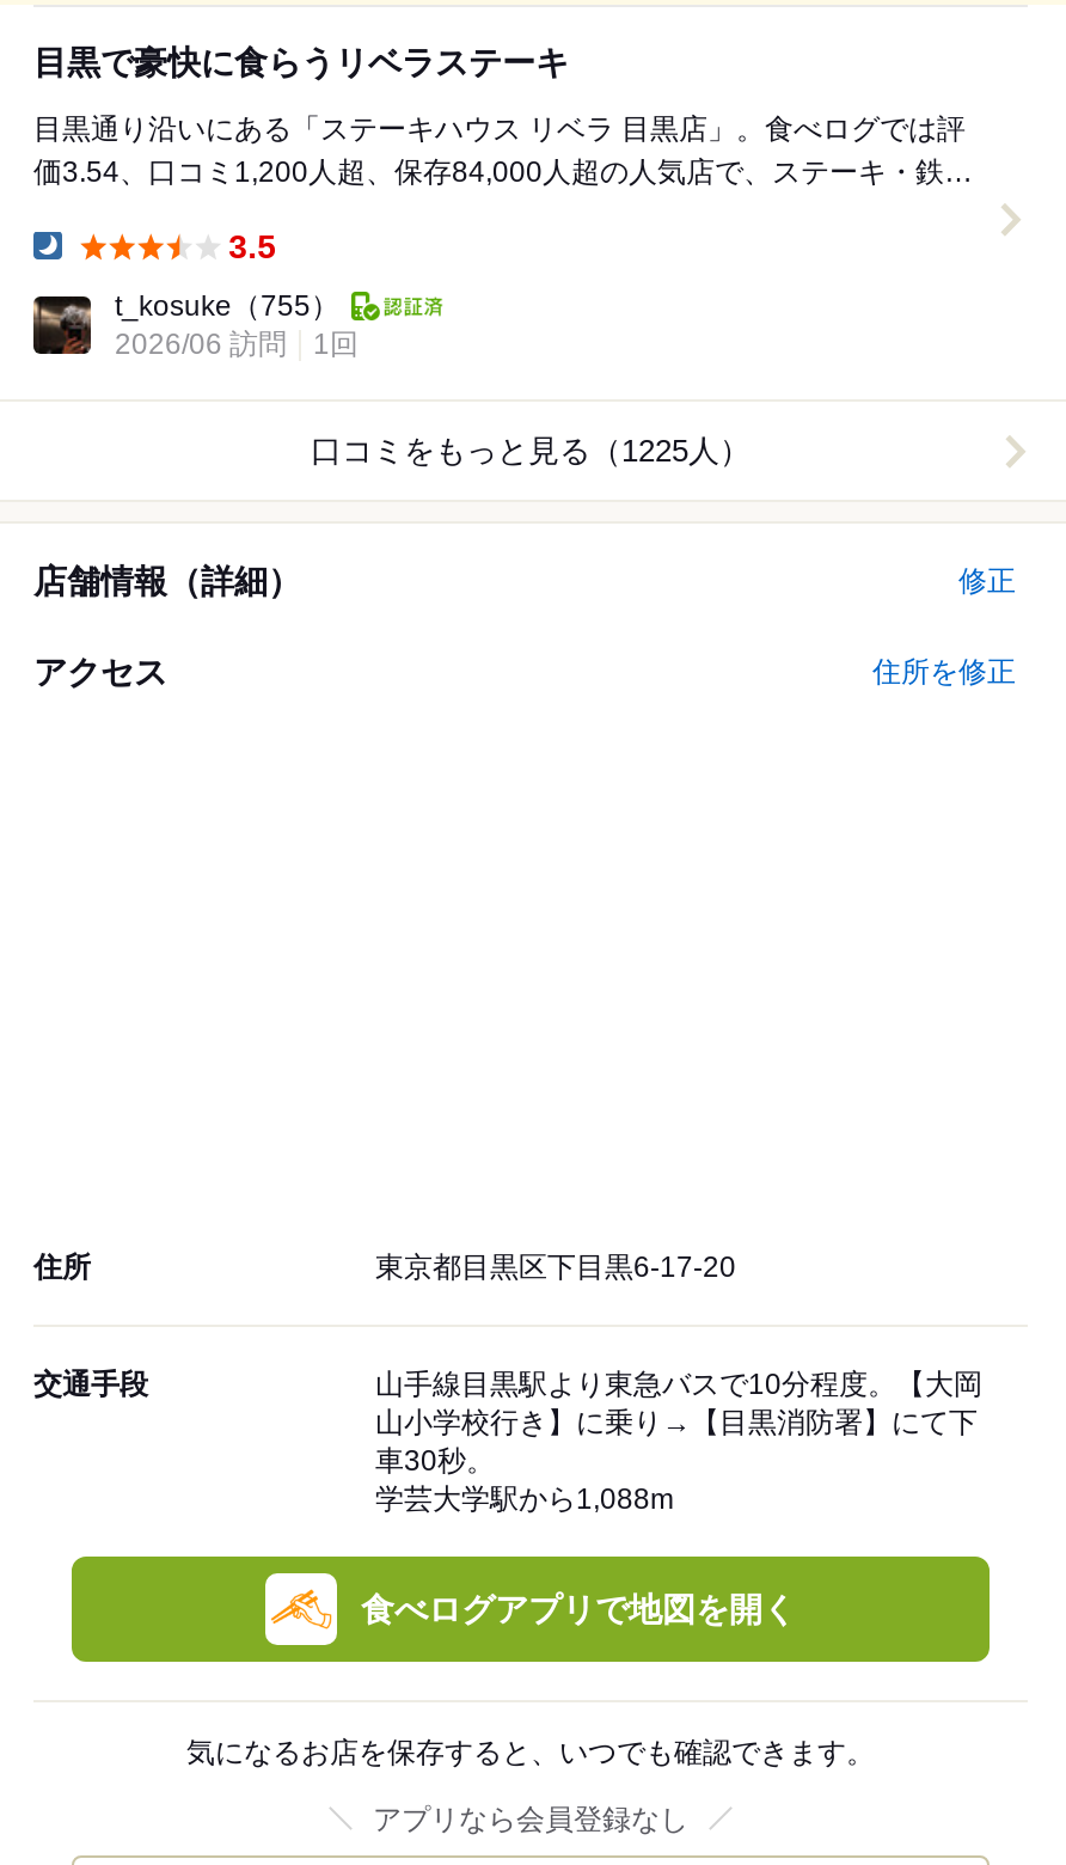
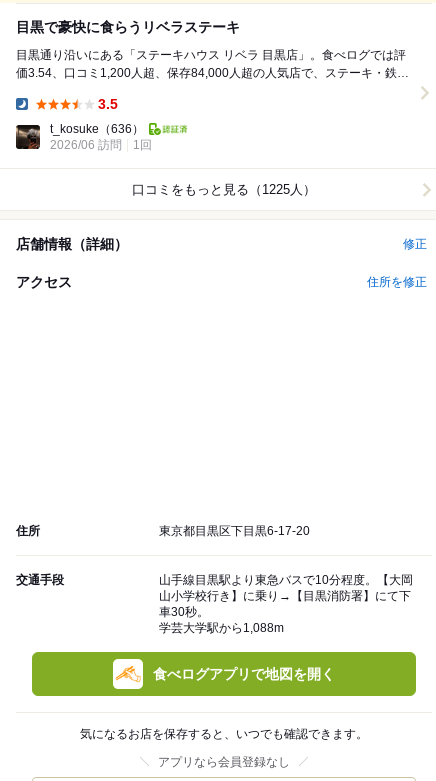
- t_kosuke（755）
+ t_kosuke（636）
